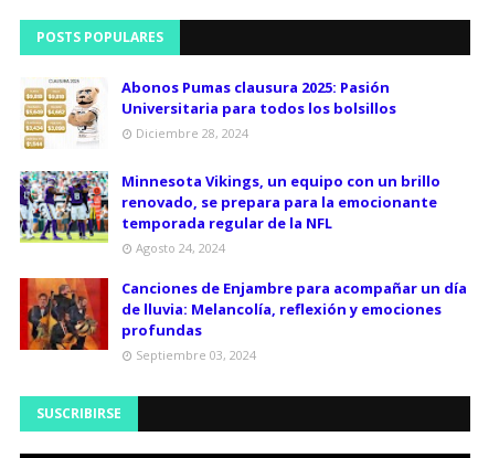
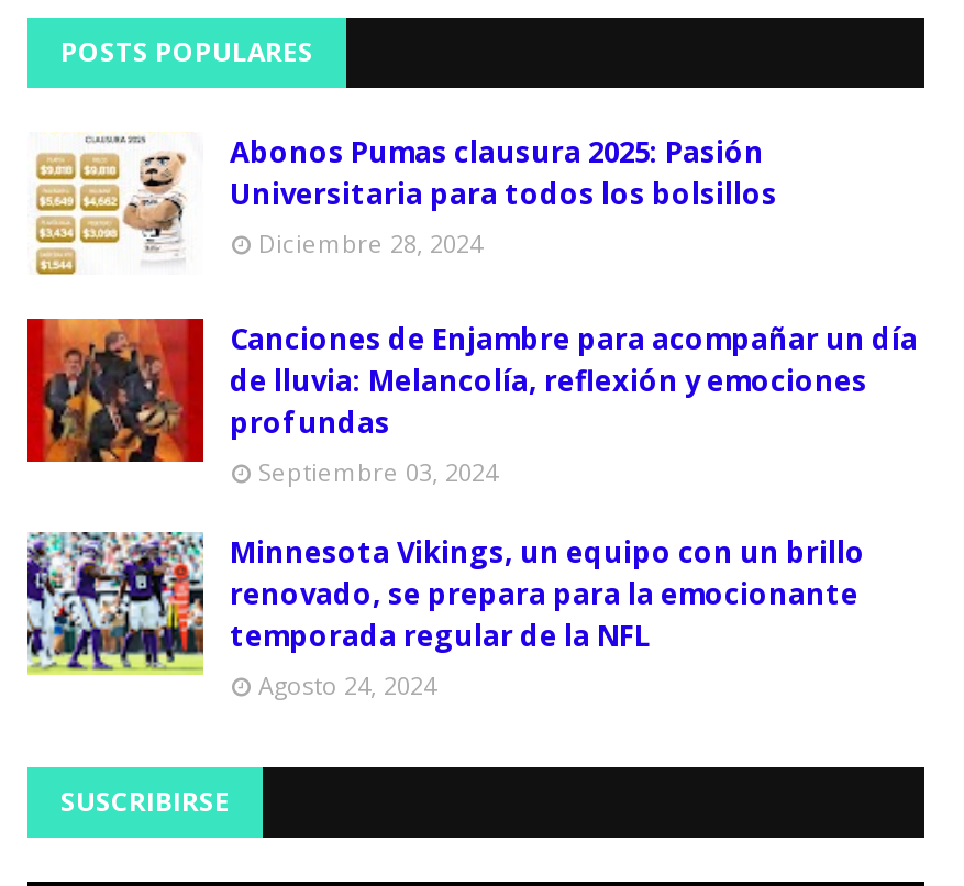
moved down: [image] | Minnesota Vikings, un equipo con un brillo | renovado, se prepara para la emocionante | temporada regular de la NFL | Agosto 24, 2024

moved up: [image] | Canciones de Enjambre para acompañar un día | de lluvia: Melancolía, reflexión y emociones | profundas | Septiembre 03, 2024
